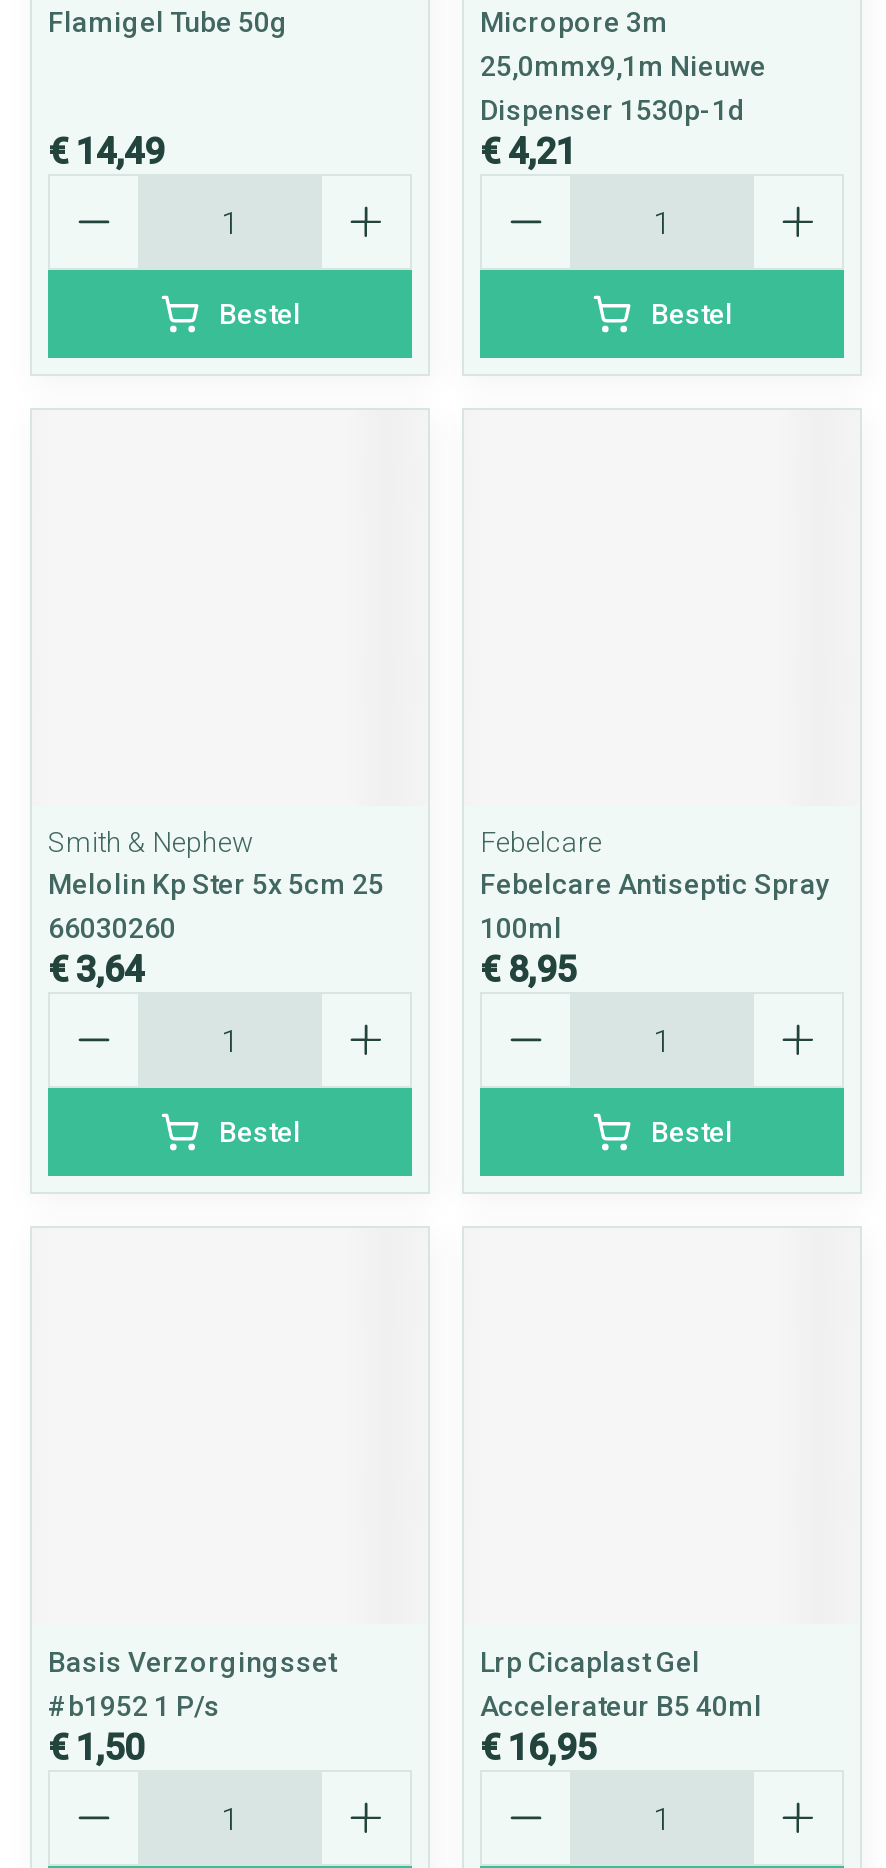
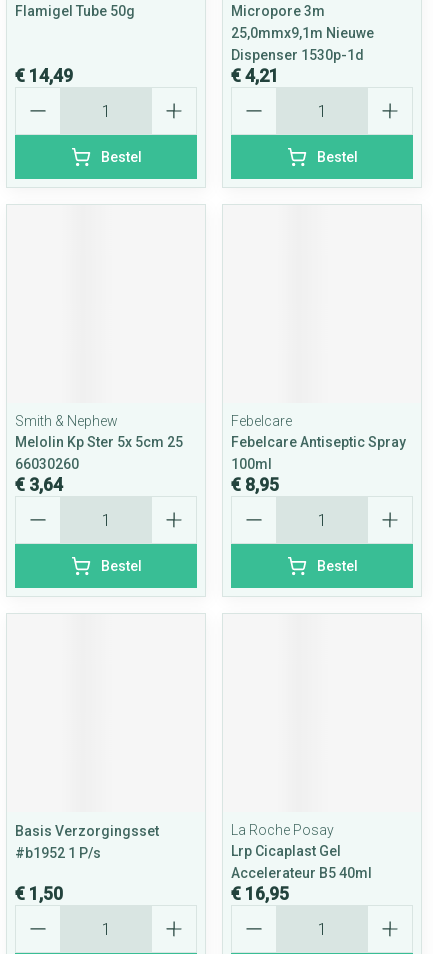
+ La Roche Posay
